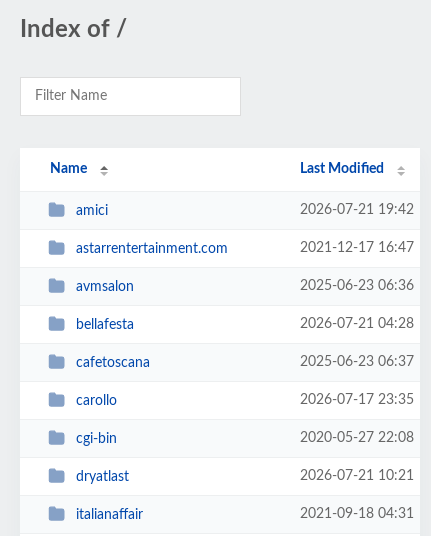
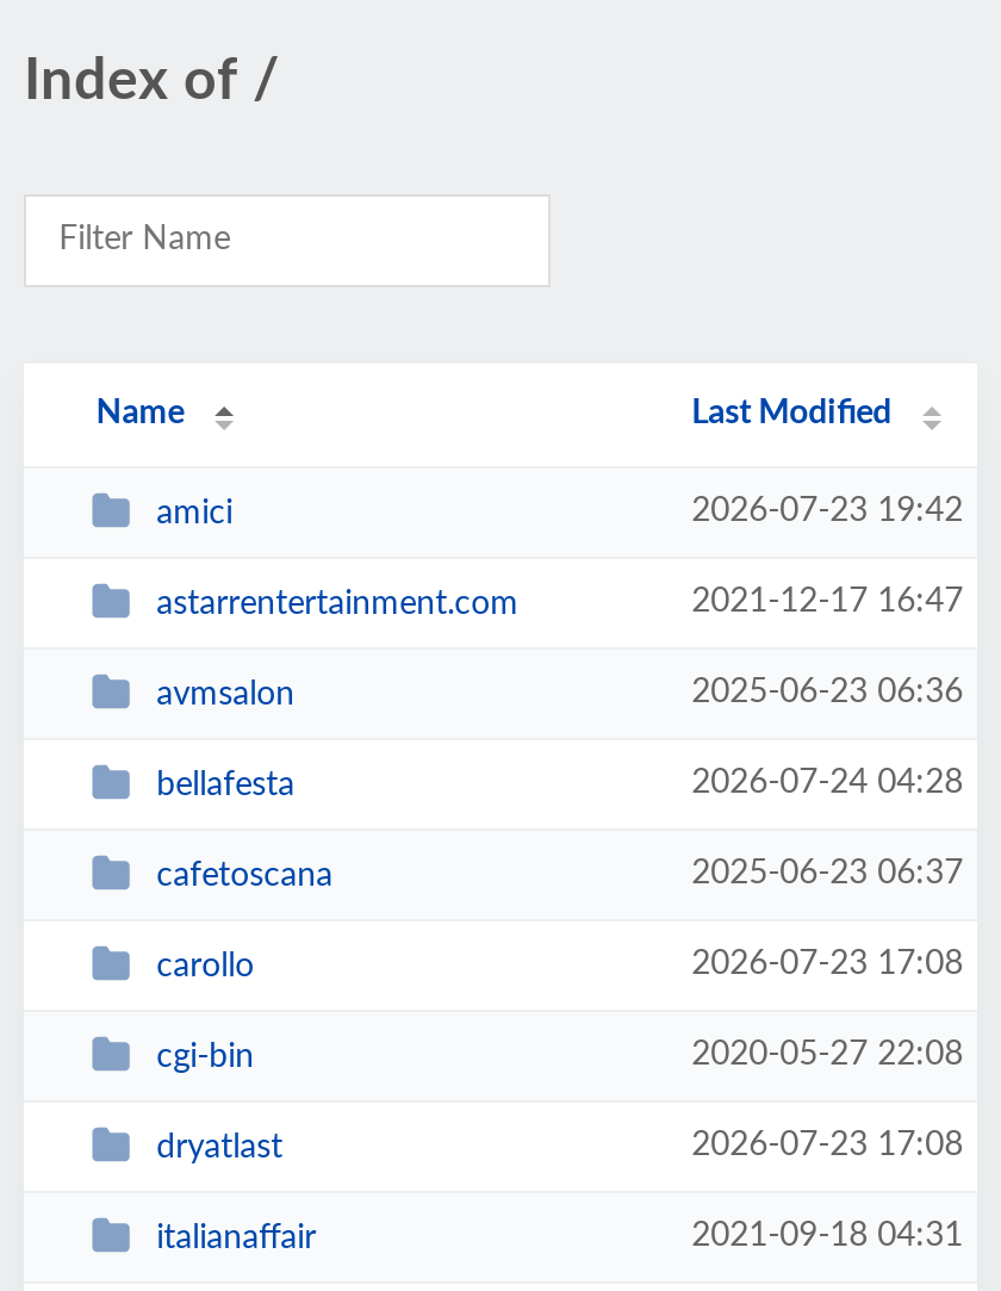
- 2026-07-21 19:42
+ 2026-07-23 19:42

- 2026-07-21 04:28
+ 2026-07-24 04:28

- 2026-07-17 23:35
+ 2026-07-23 17:08

- 2026-07-21 10:21
+ 2026-07-23 17:08
